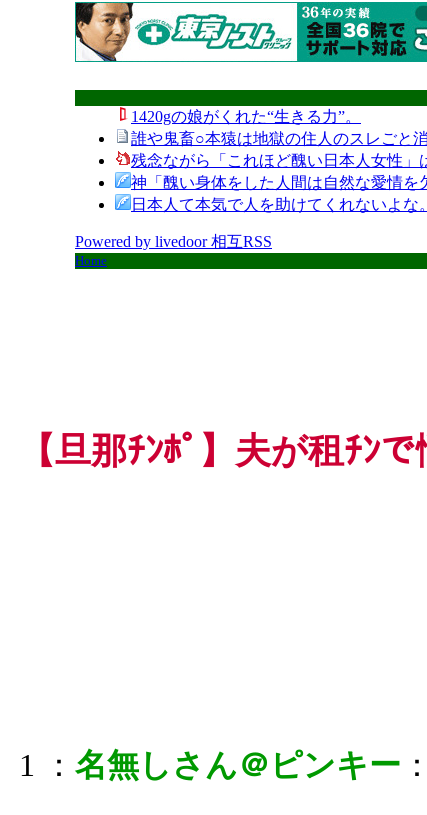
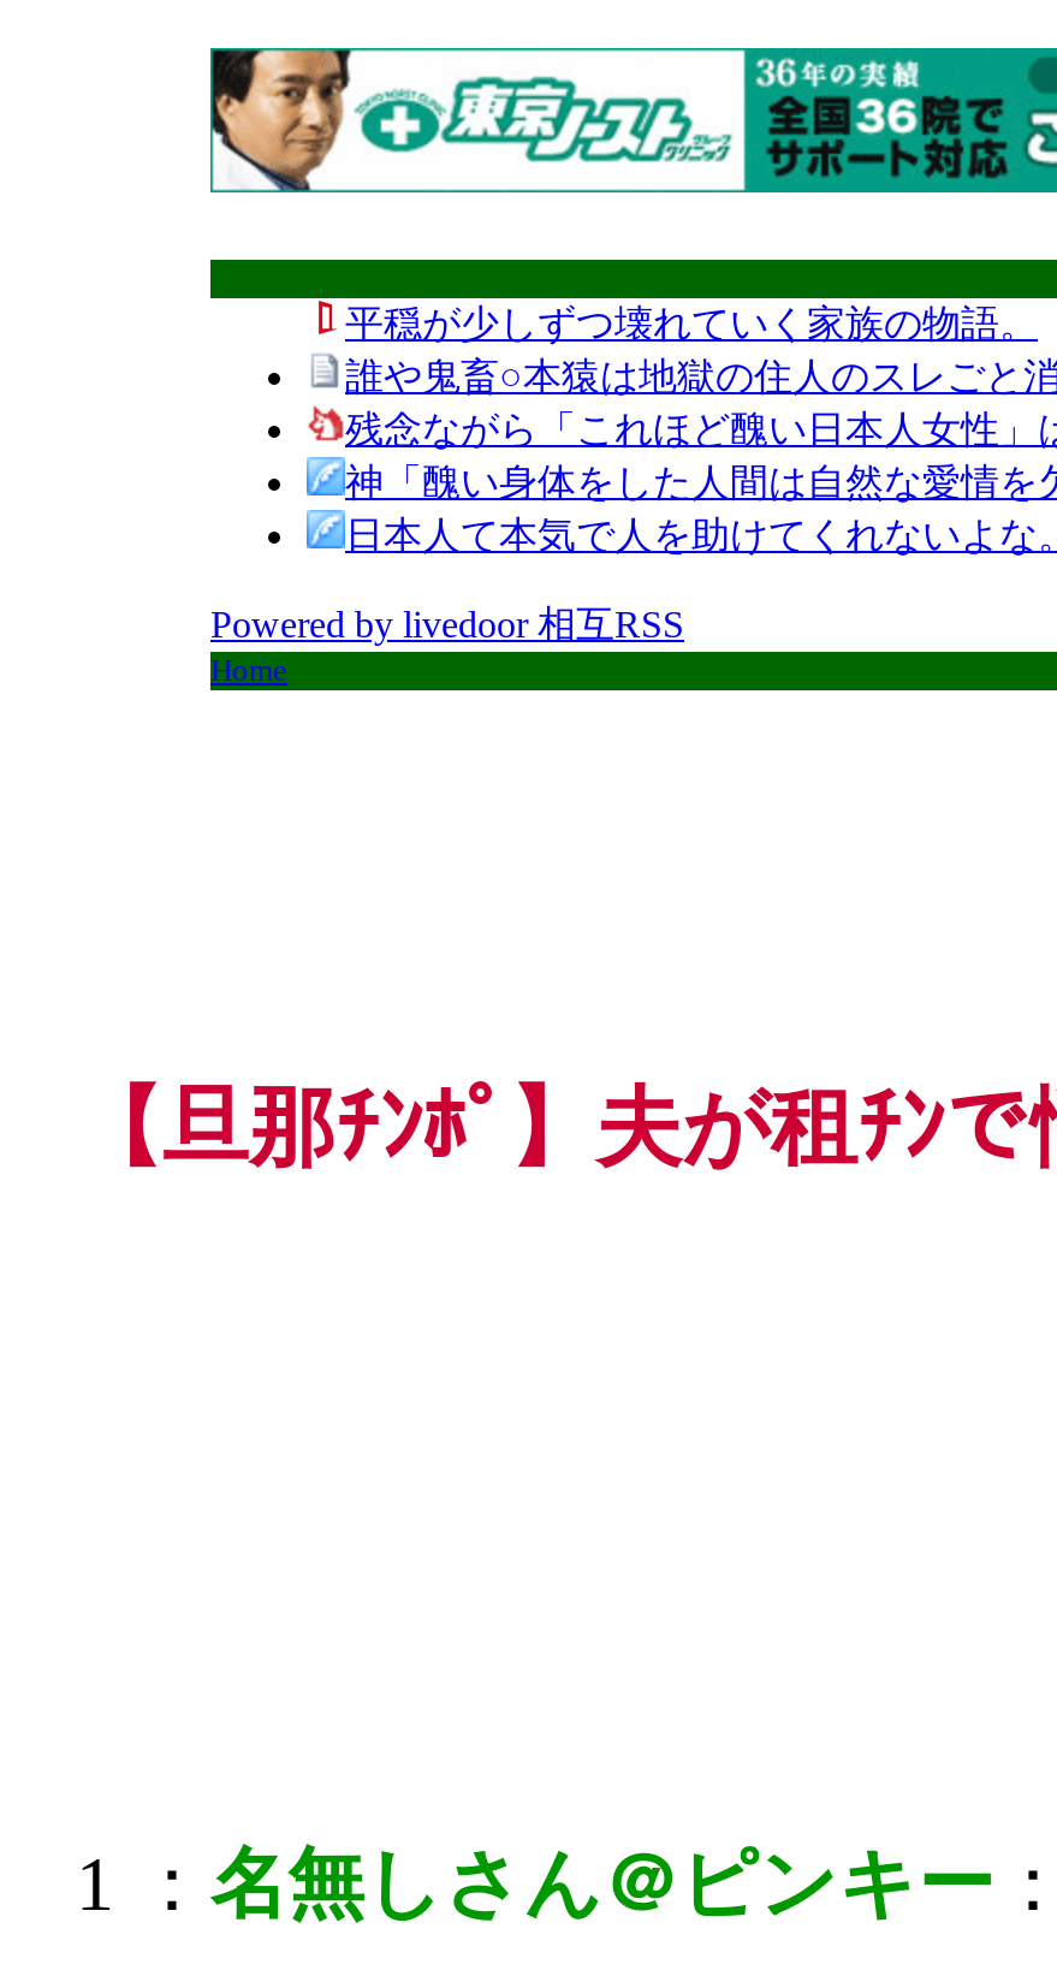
- 1420gの娘がくれた“生きる力”。
+ 平穏が少しずつ壊れていく家族の物語。
